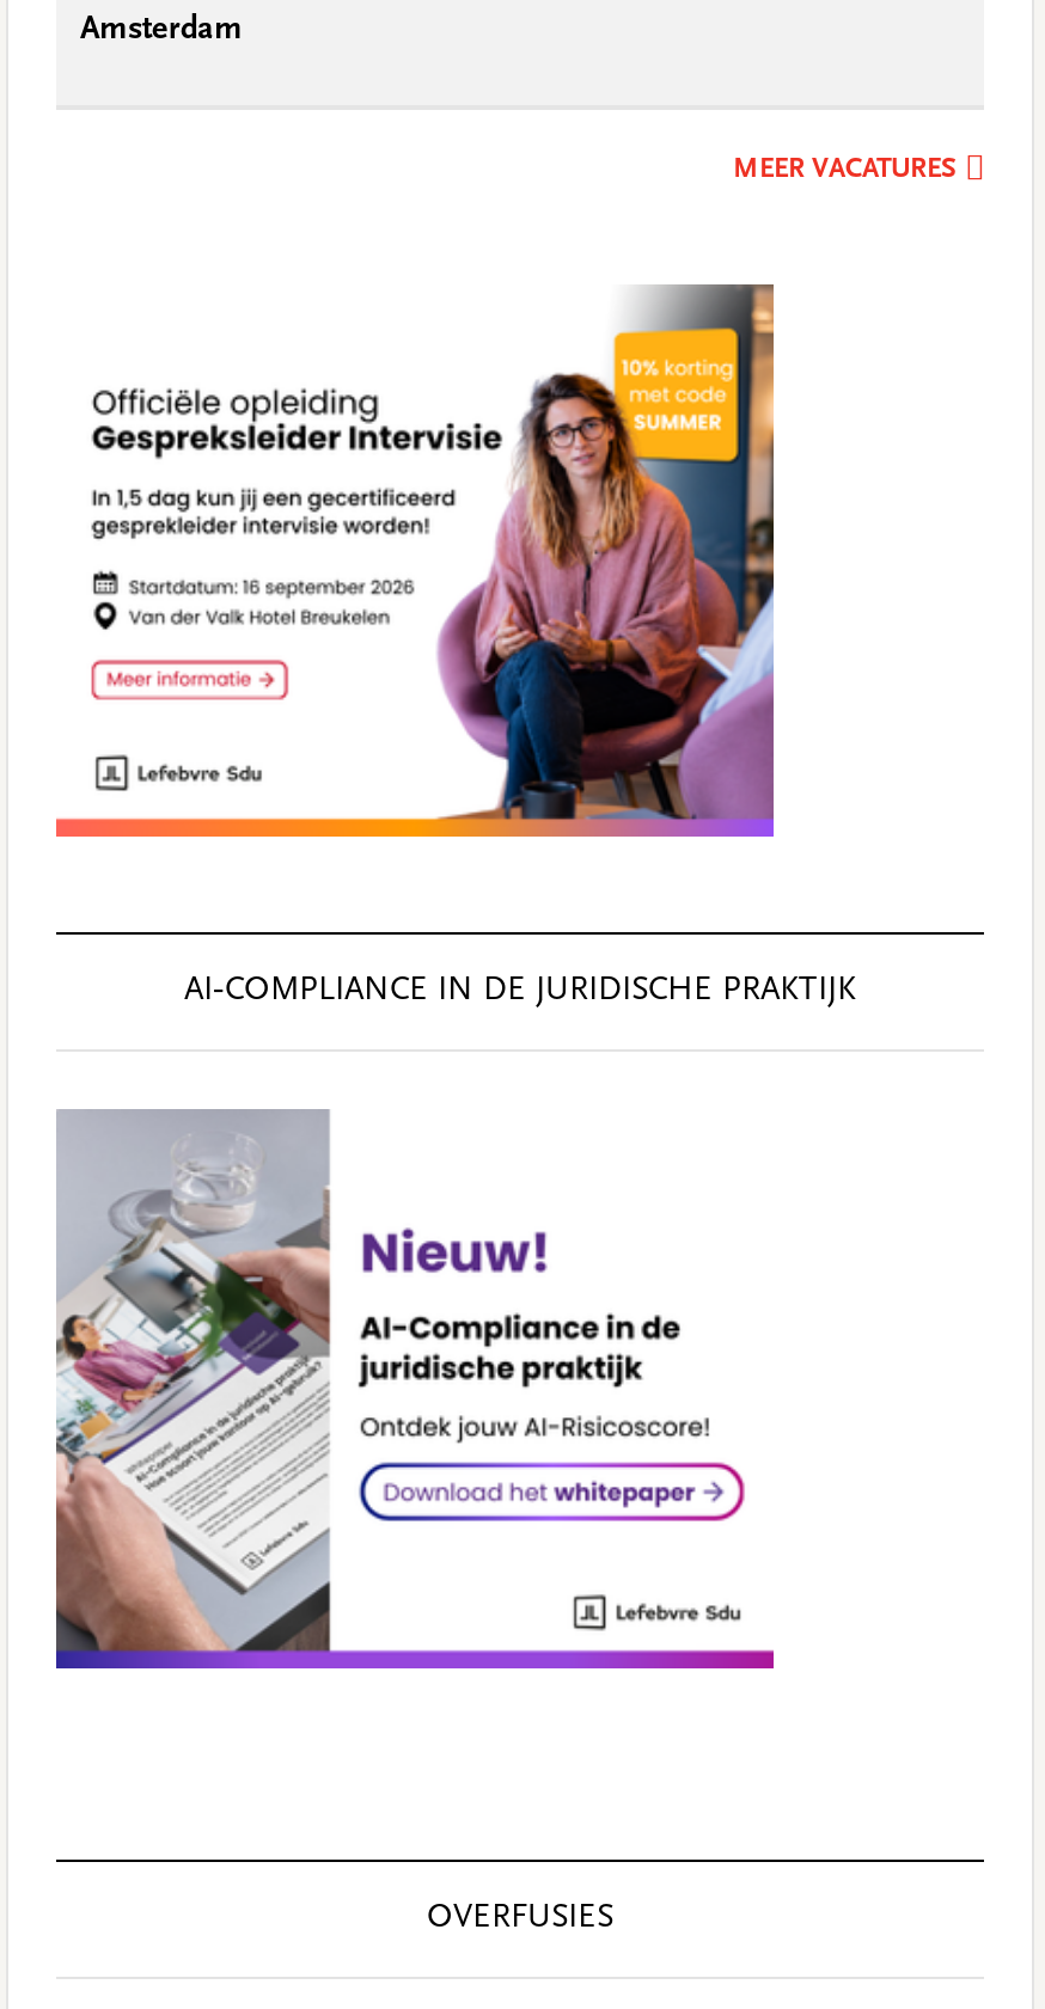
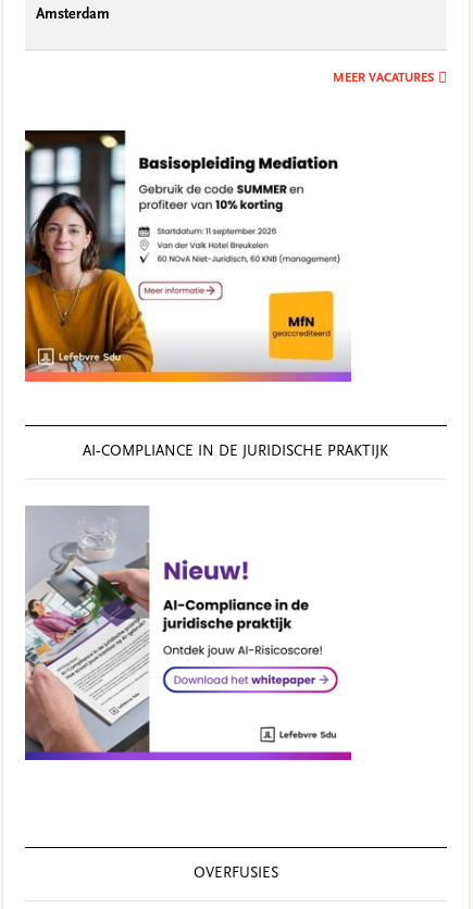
- [image]
+ [image]
